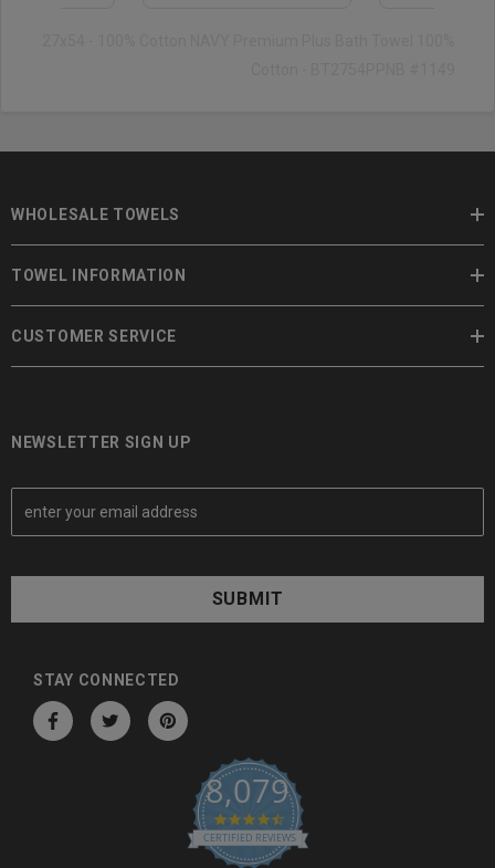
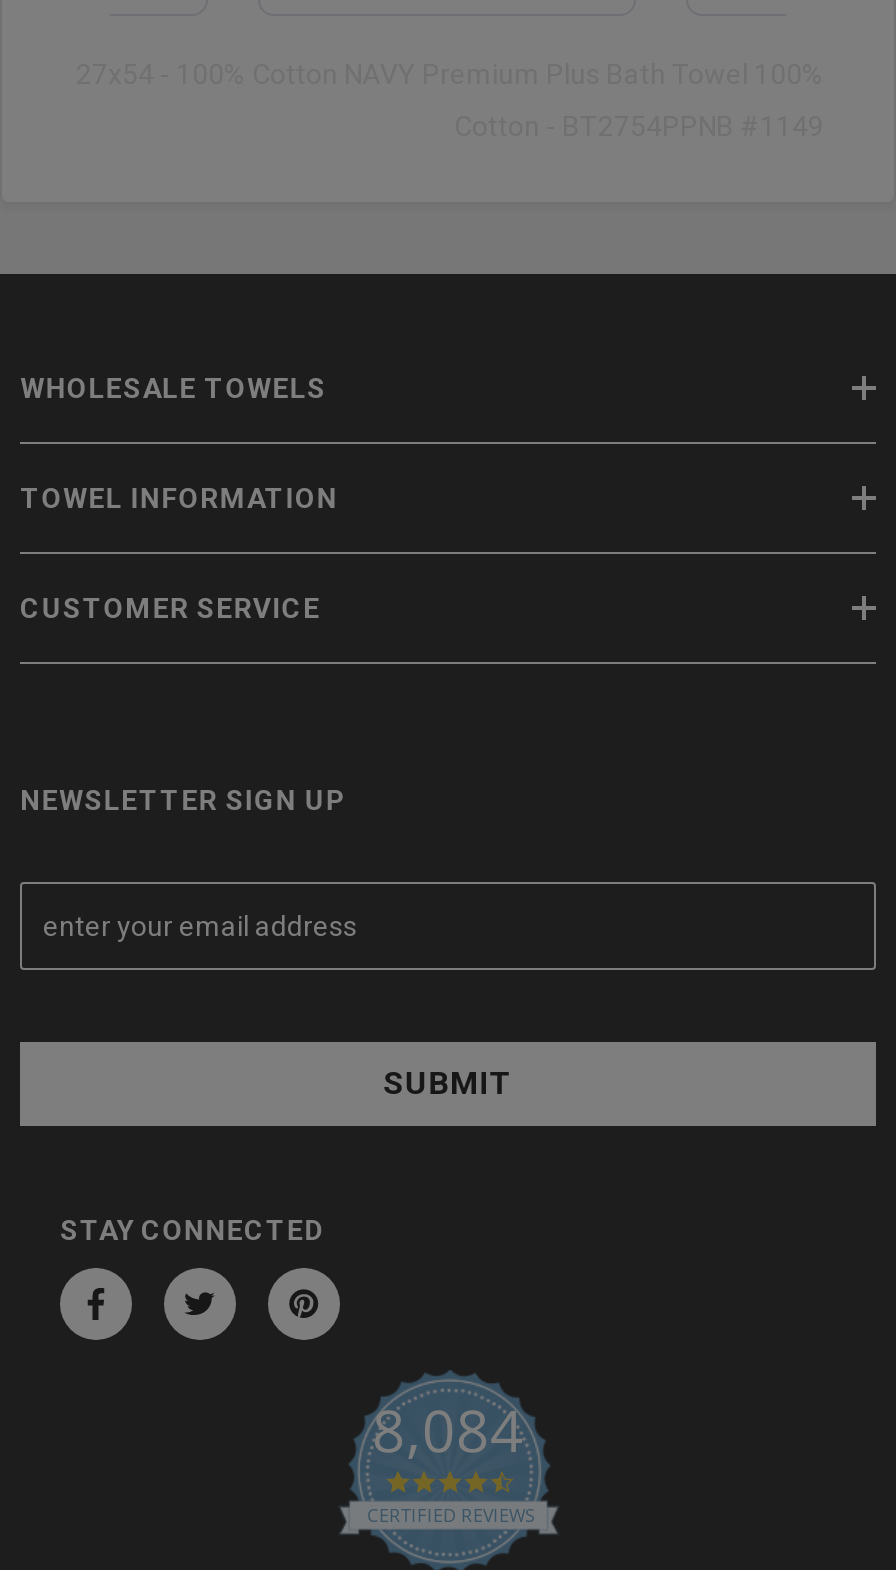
- 8,079
+ 8,084
